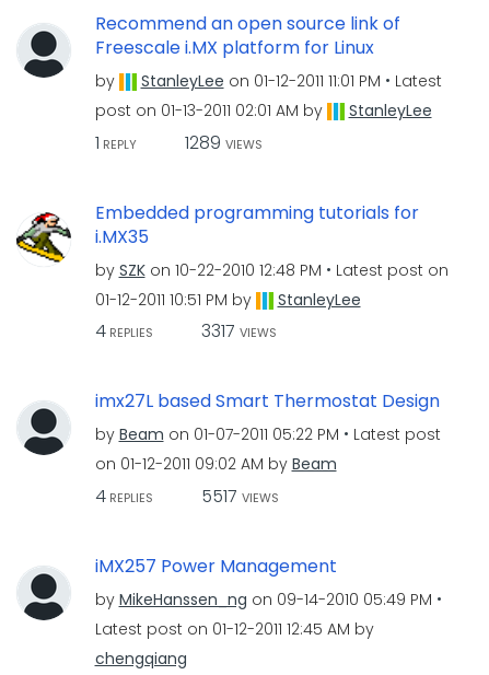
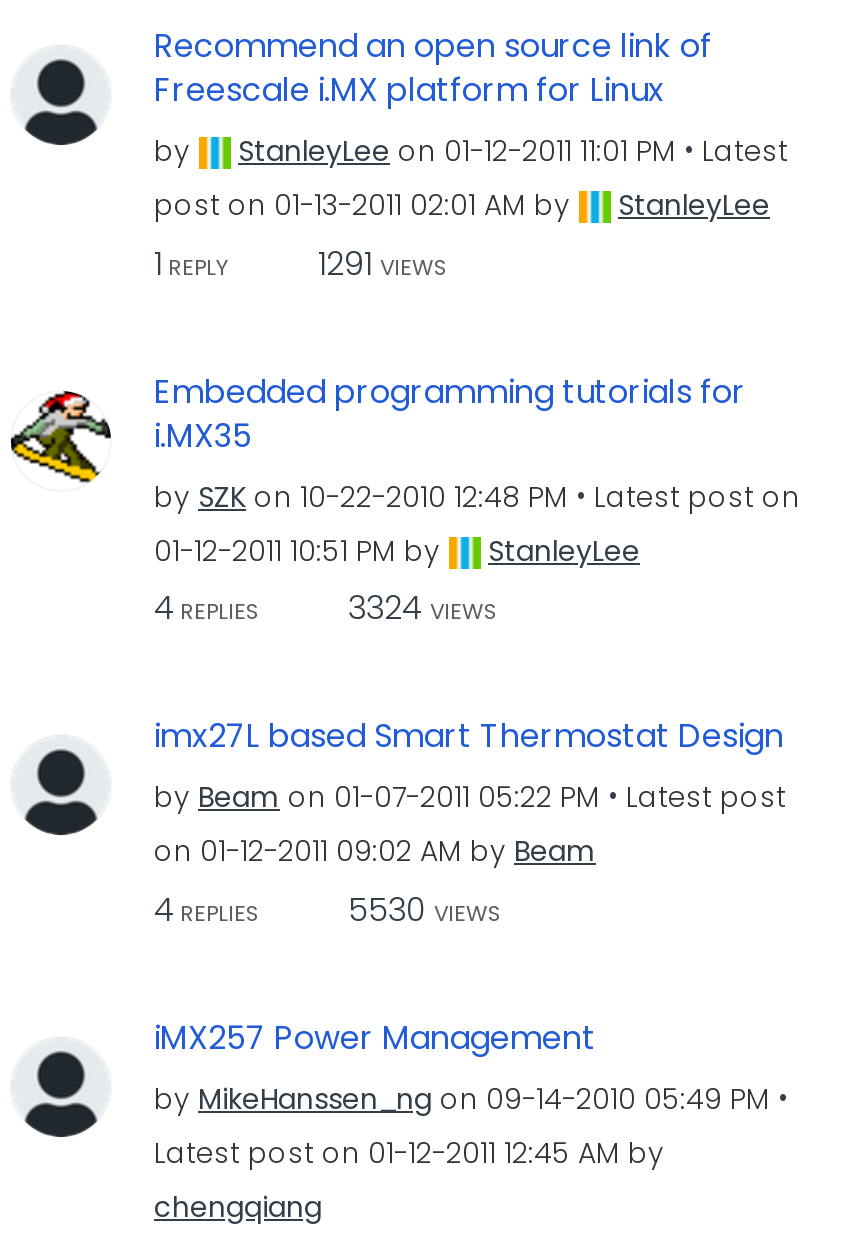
- 1 REPLY 1289 VIEWS
+ 1 REPLY 1291 VIEWS

- 4 REPLIES 3317 VIEWS
+ 4 REPLIES 3324 VIEWS

- 4 REPLIES 5517 VIEWS
+ 4 REPLIES 5530 VIEWS
